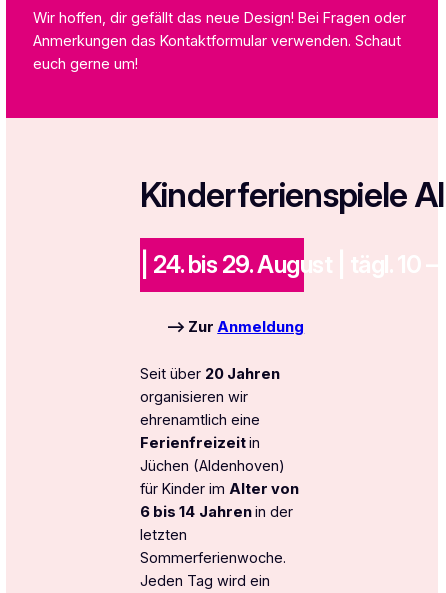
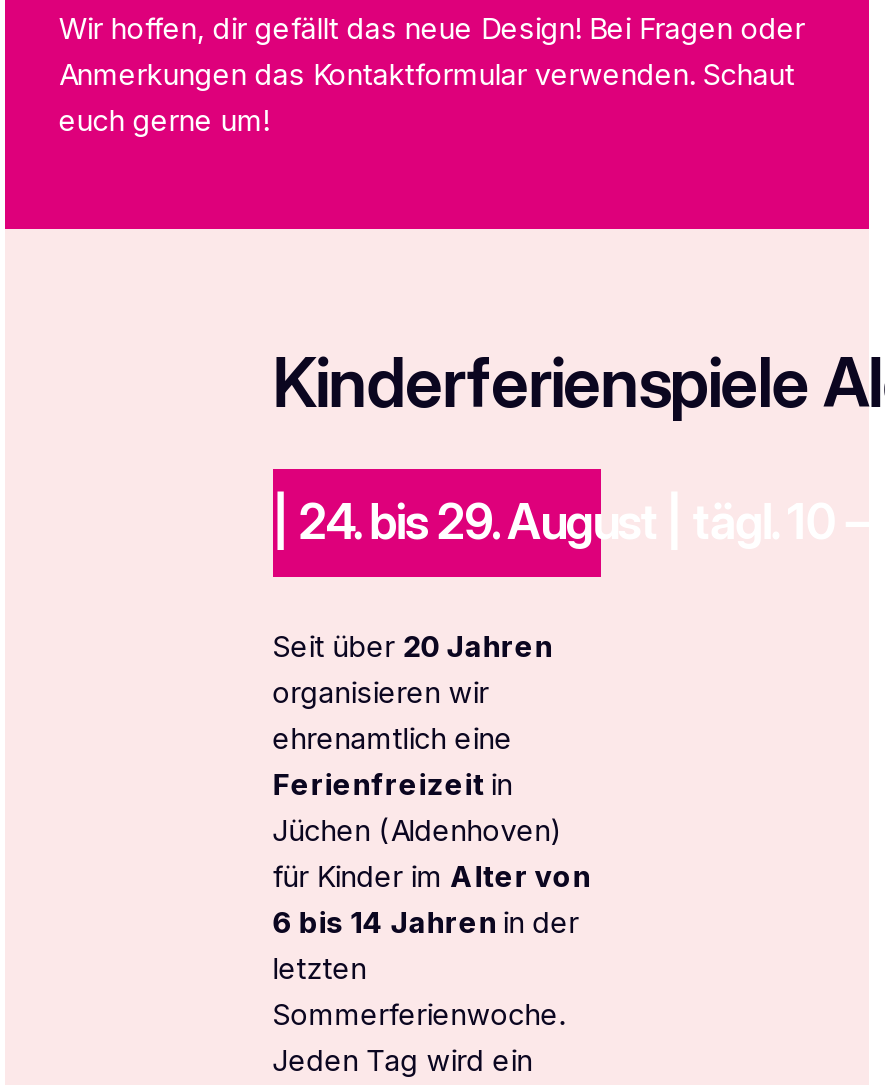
- –> Zur Anmeldung
